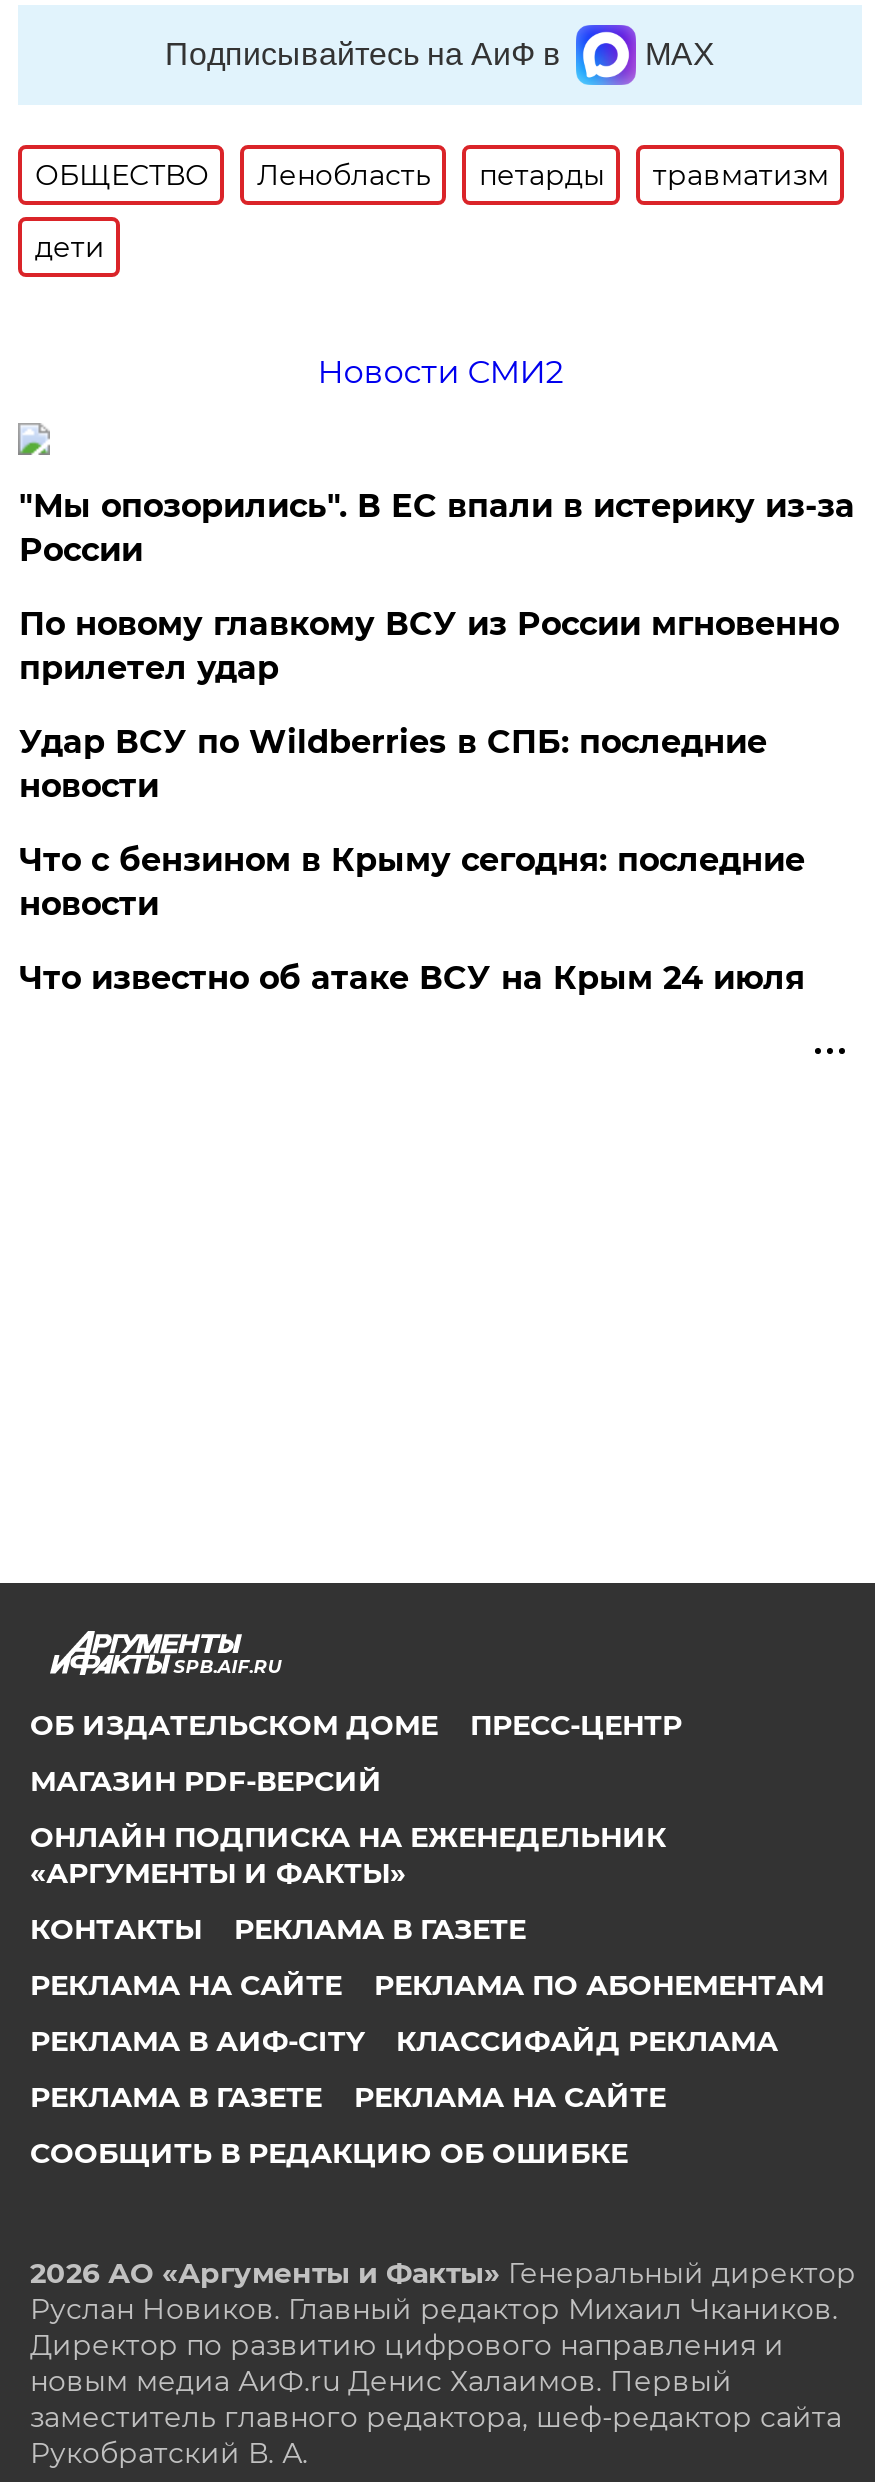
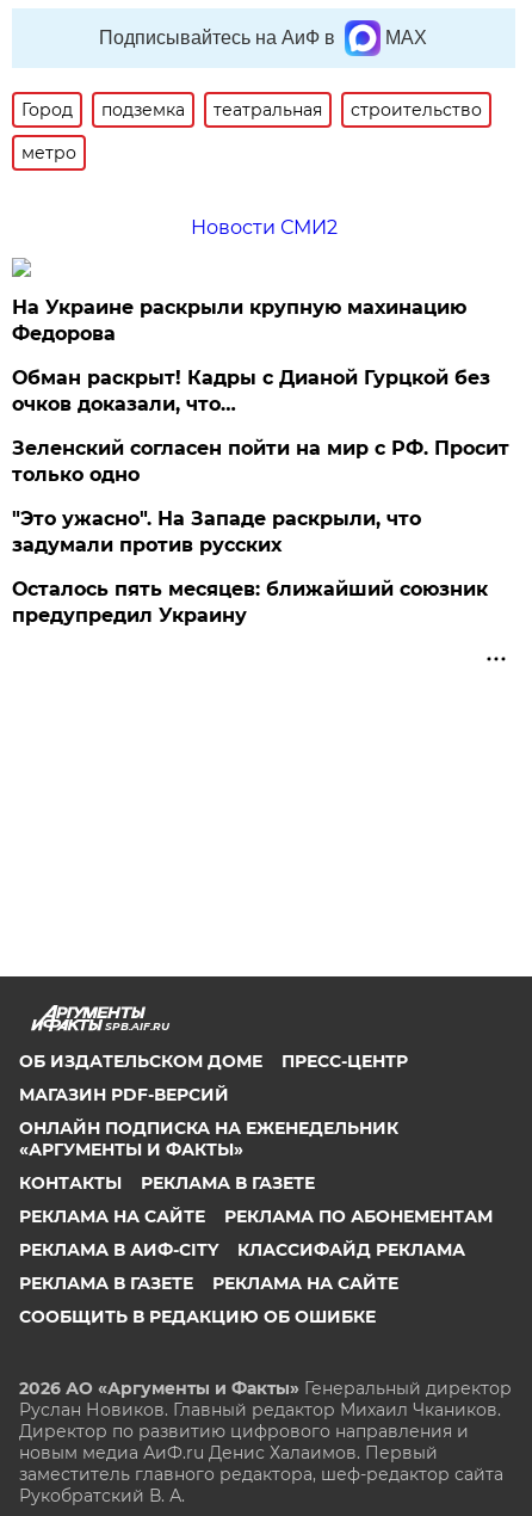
- ОБЩЕСТВО
- Ленобласть
- петарды
- травматизм
+ Город
+ подземка
+ театральная
+ строительство

- дети
+ метро

- "Мы опозорились". В ЕС впали в истерику из-за
- России
+ На Украине раскрыли крупную махинацию
+ Федорова

- По новому главкому ВСУ из России мгновенно
- прилетел удар
+ Обман раскрыт! Кадры с Дианой Гурцкой без
+ очков доказали, что…

- Удар ВСУ по Wildberries в СПБ: последние
- новости
+ Зеленский согласен пойти на мир с РФ. Просит
+ только одно

- Что с бензином в Крыму сегодня: последние
- новости
+ "Это ужасно". На Западе раскрыли, что
+ задумали против русских

- Что известно об атаке ВСУ на Крым 24 июля
+ Осталось пять месяцев: ближайший союзник
+ предупредил Украину
